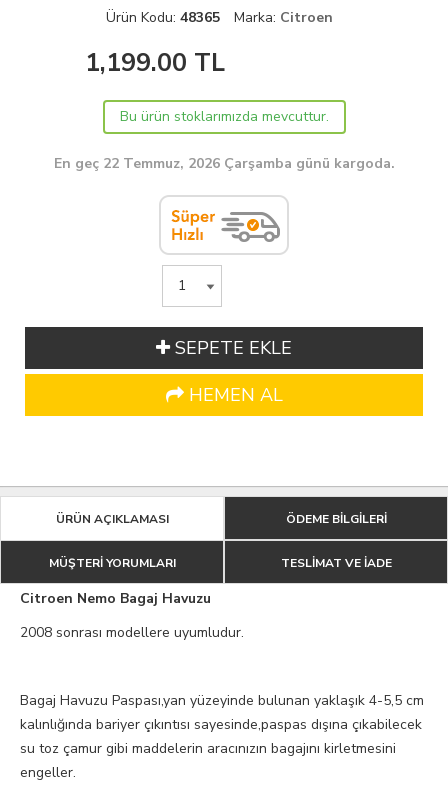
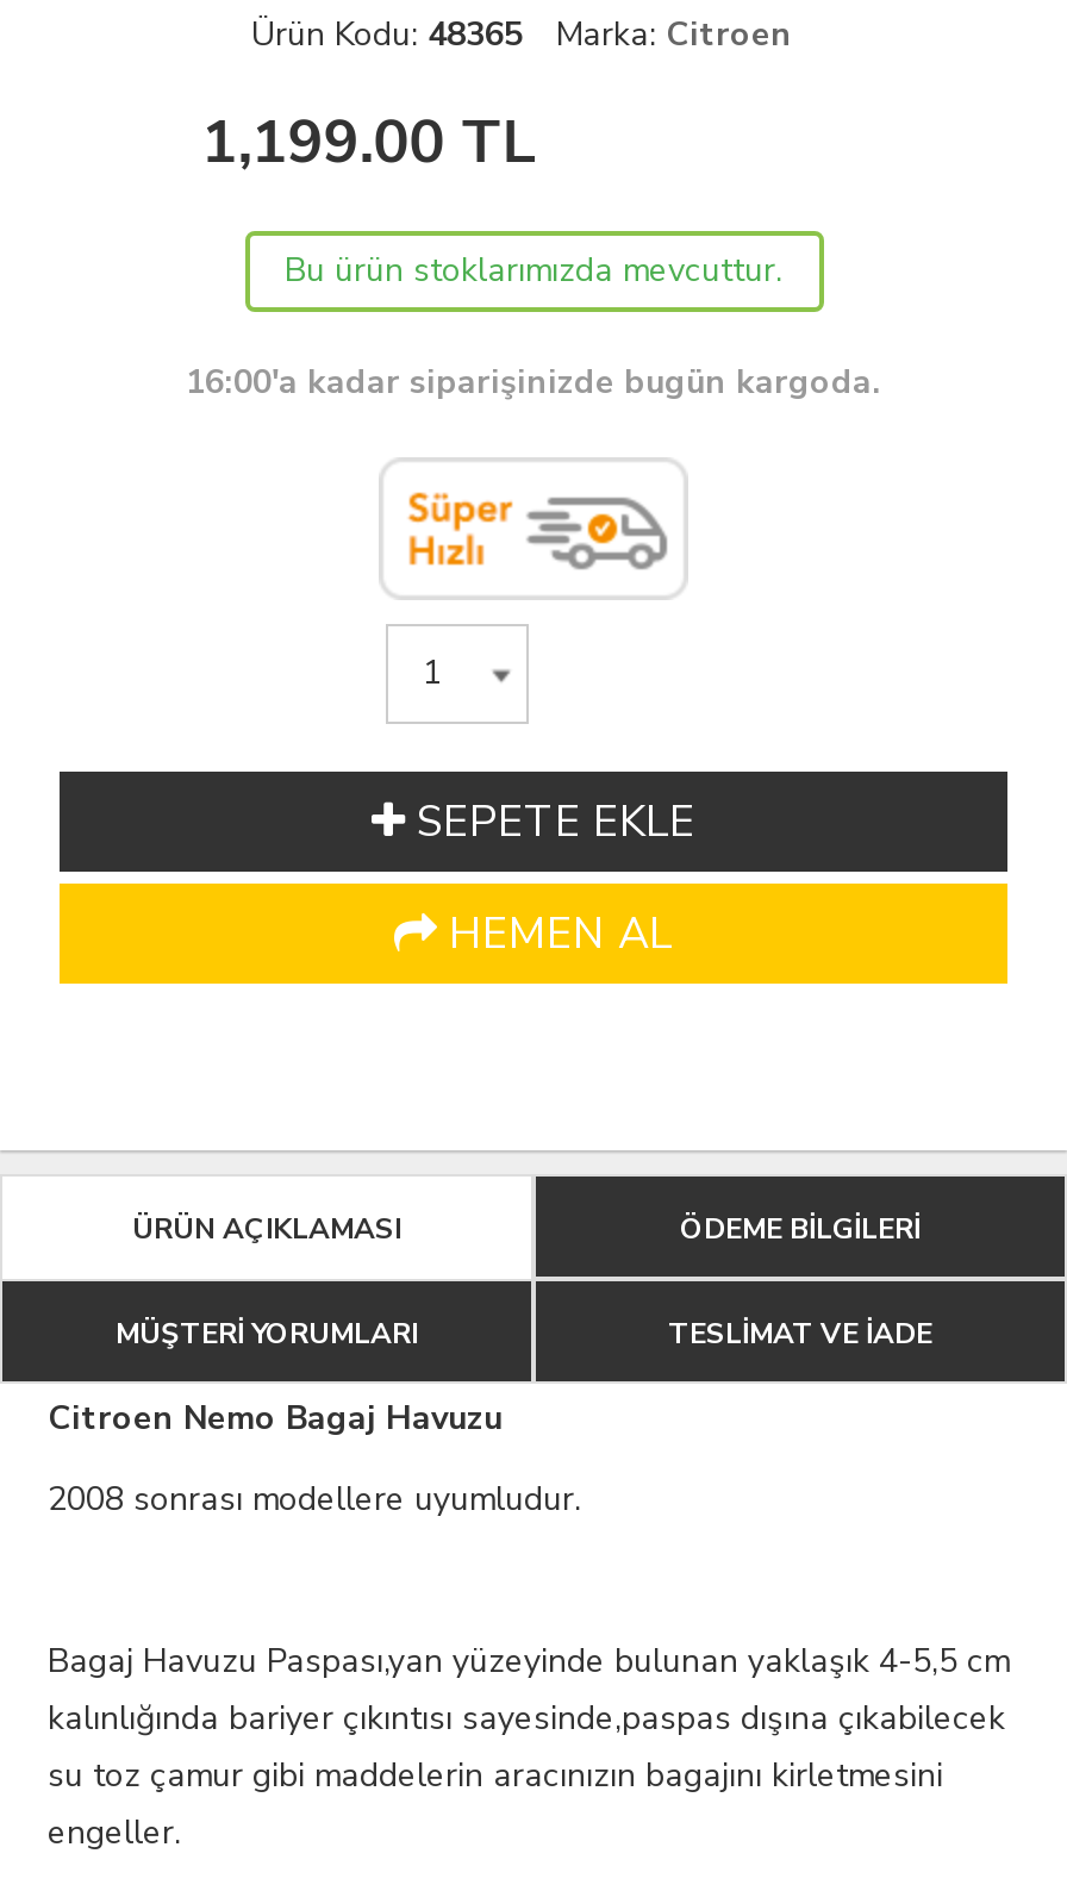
- En geç 22 Temmuz, 2026 Çarşamba günü kargoda.
+ 16:00'a kadar siparişinizde bugün kargoda.
